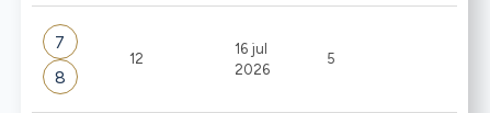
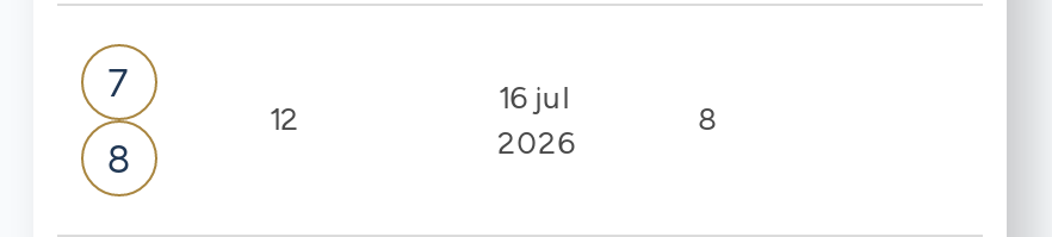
- 5
+ 8
